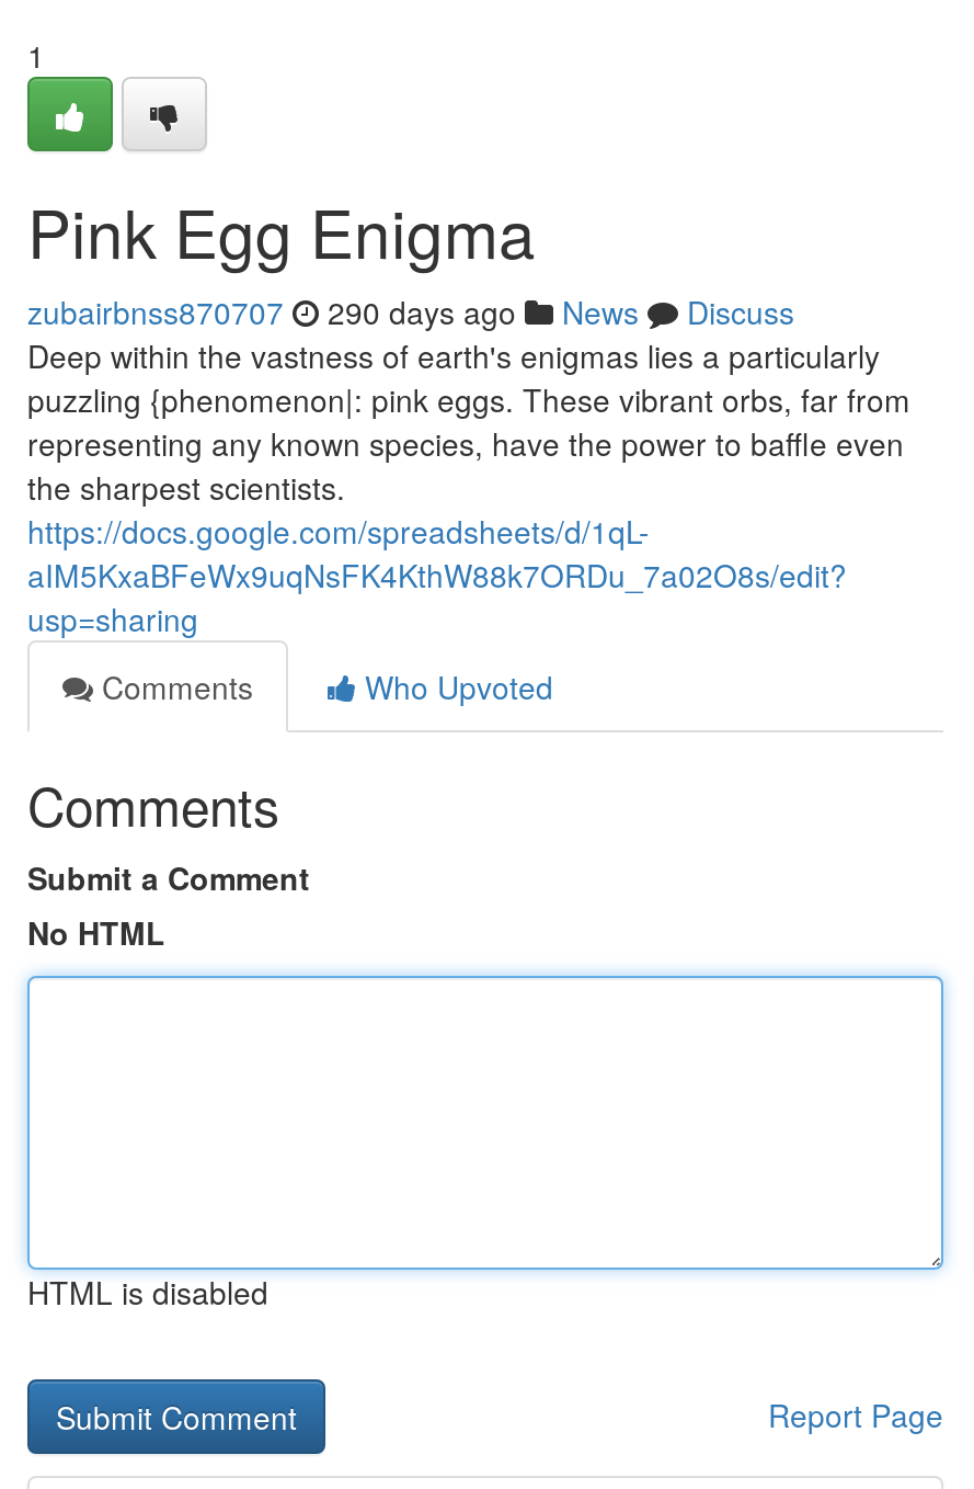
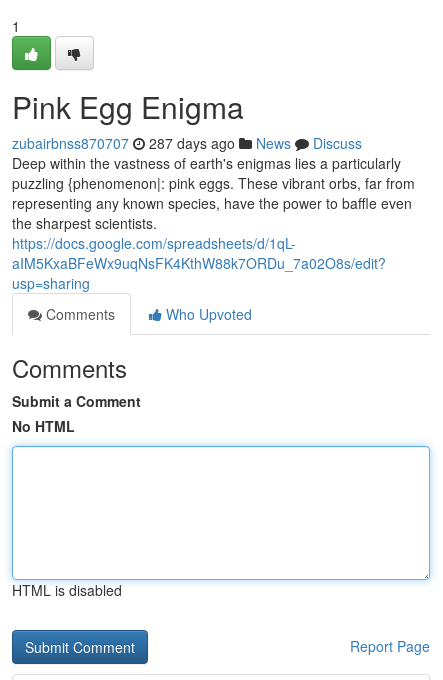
- zubairbnss870707 290 days ago News Discuss
+ zubairbnss870707 287 days ago News Discuss
